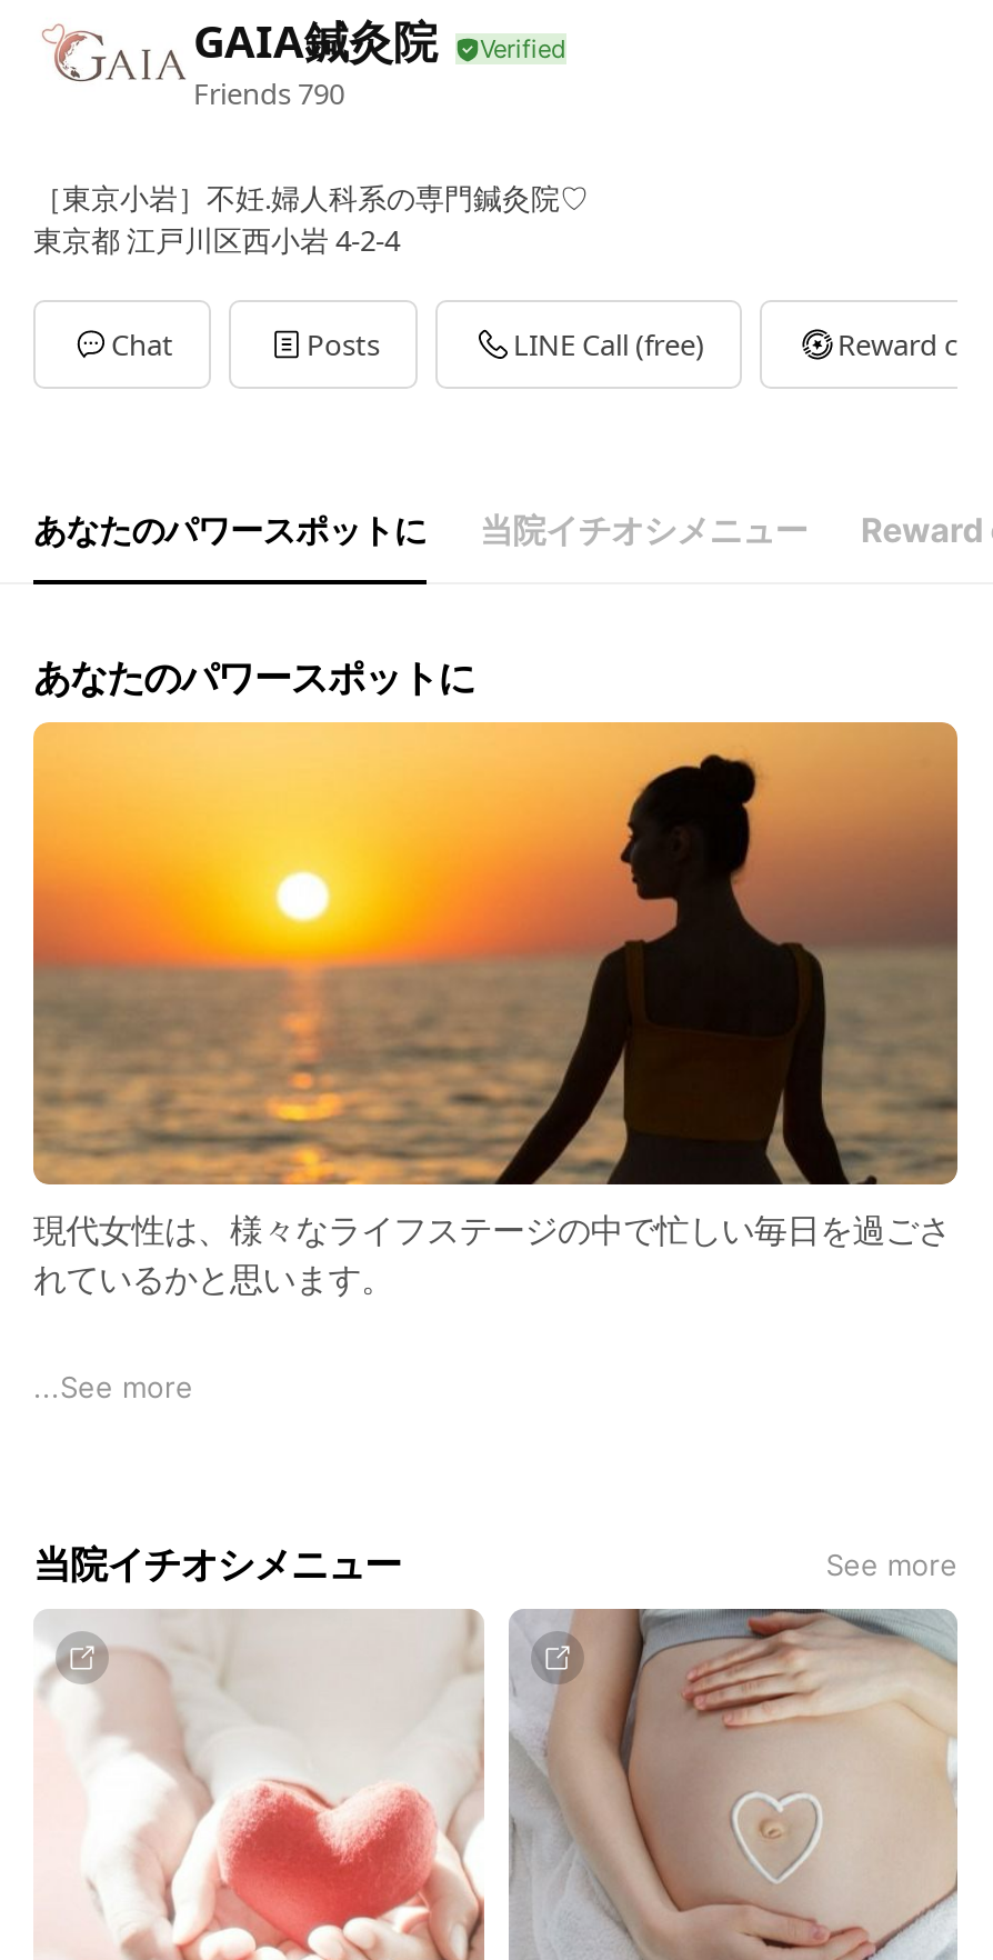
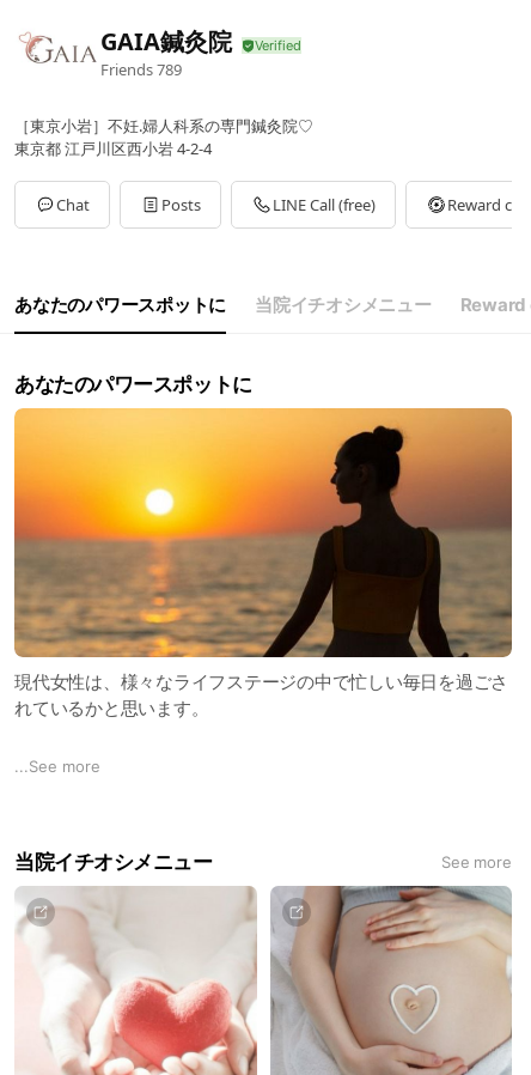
- Friends 790
+ Friends 789
